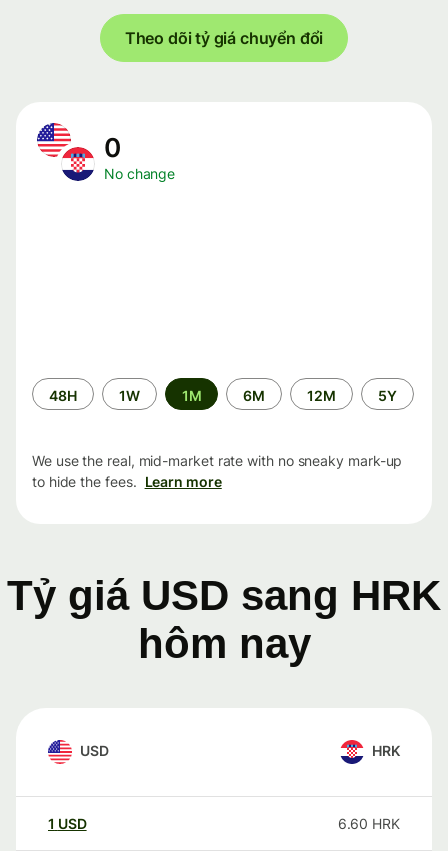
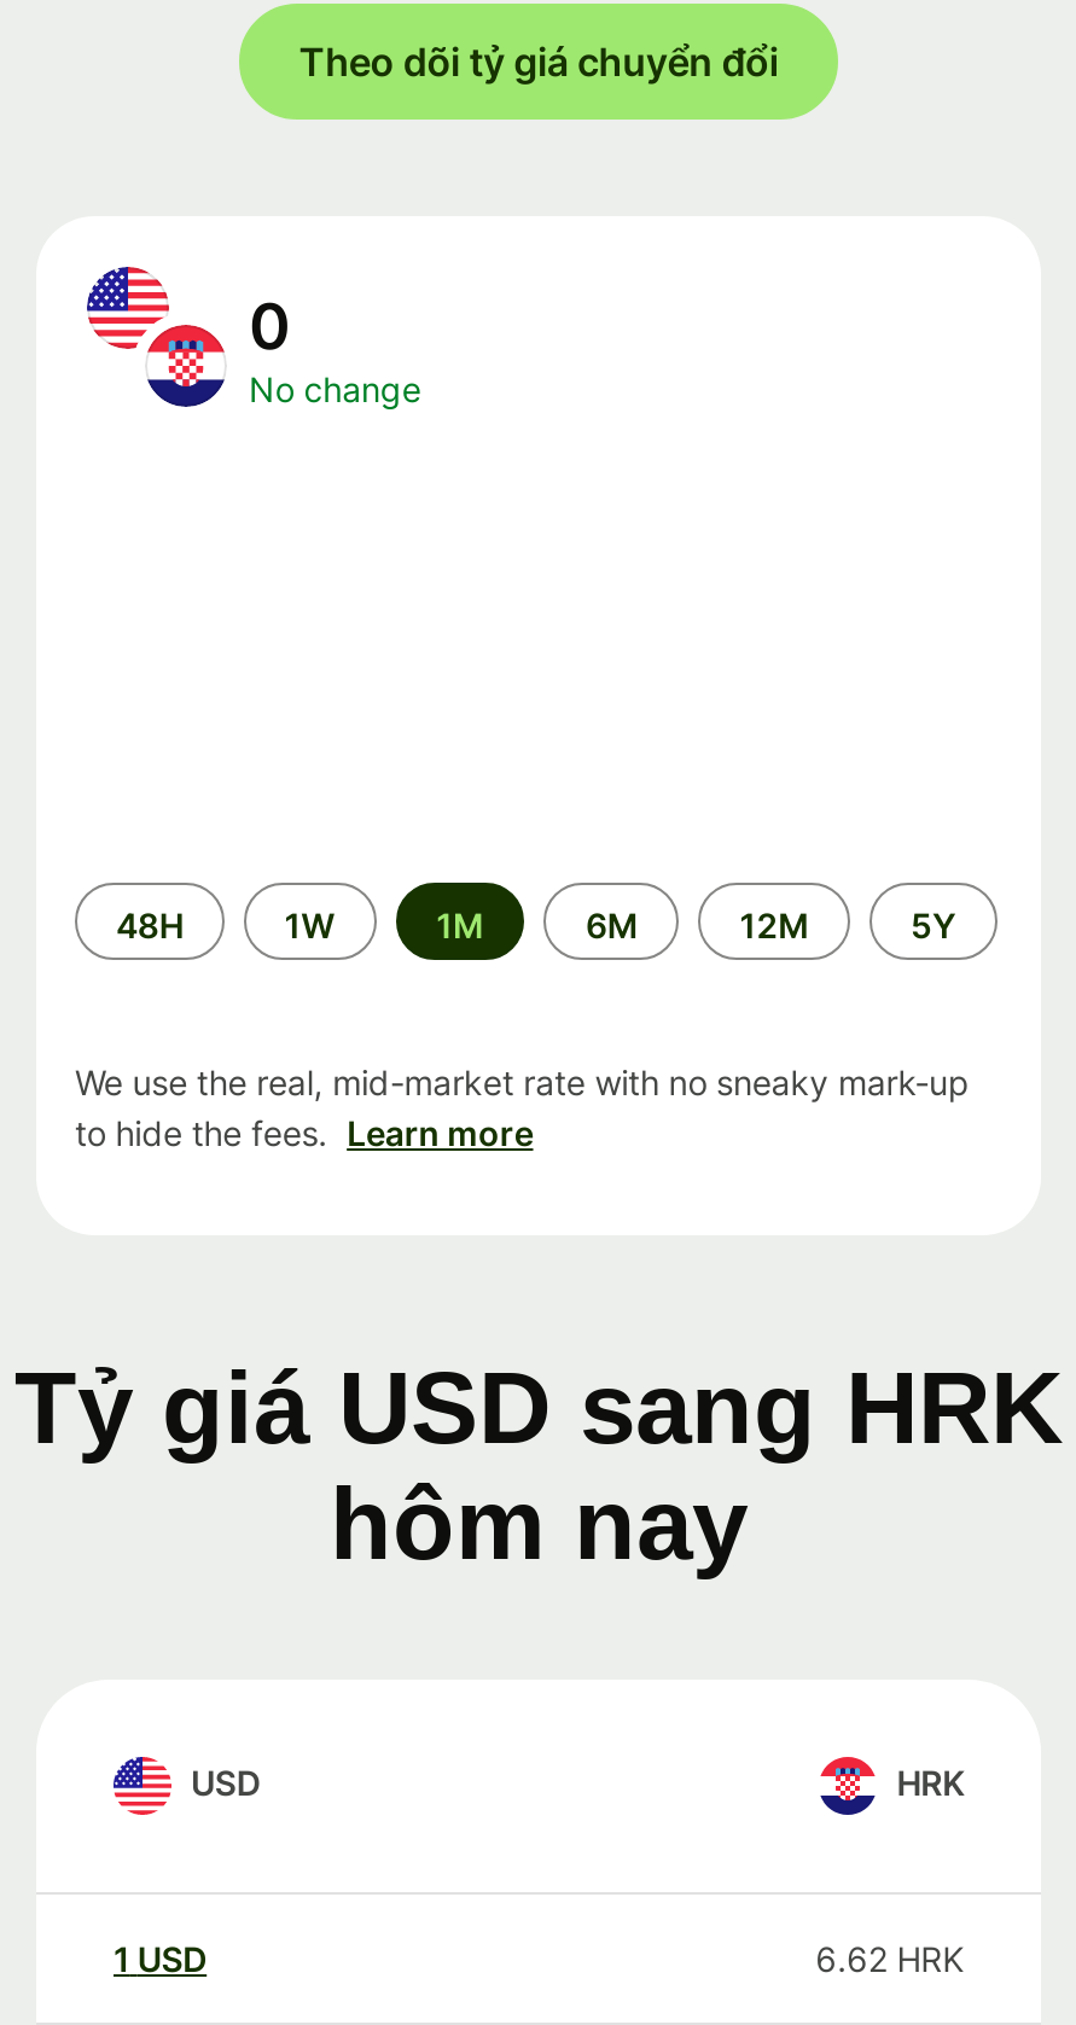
- 6.60 HRK
+ 6.62 HRK
